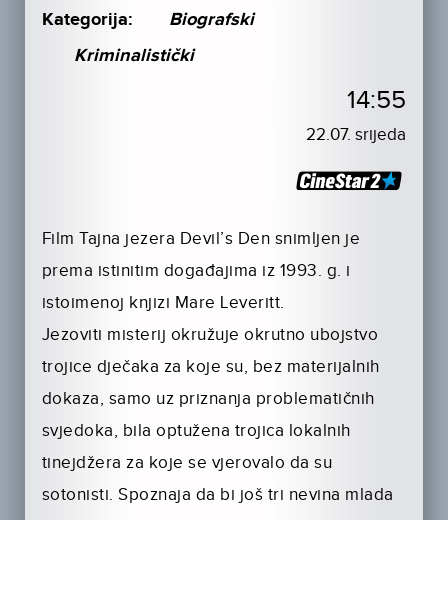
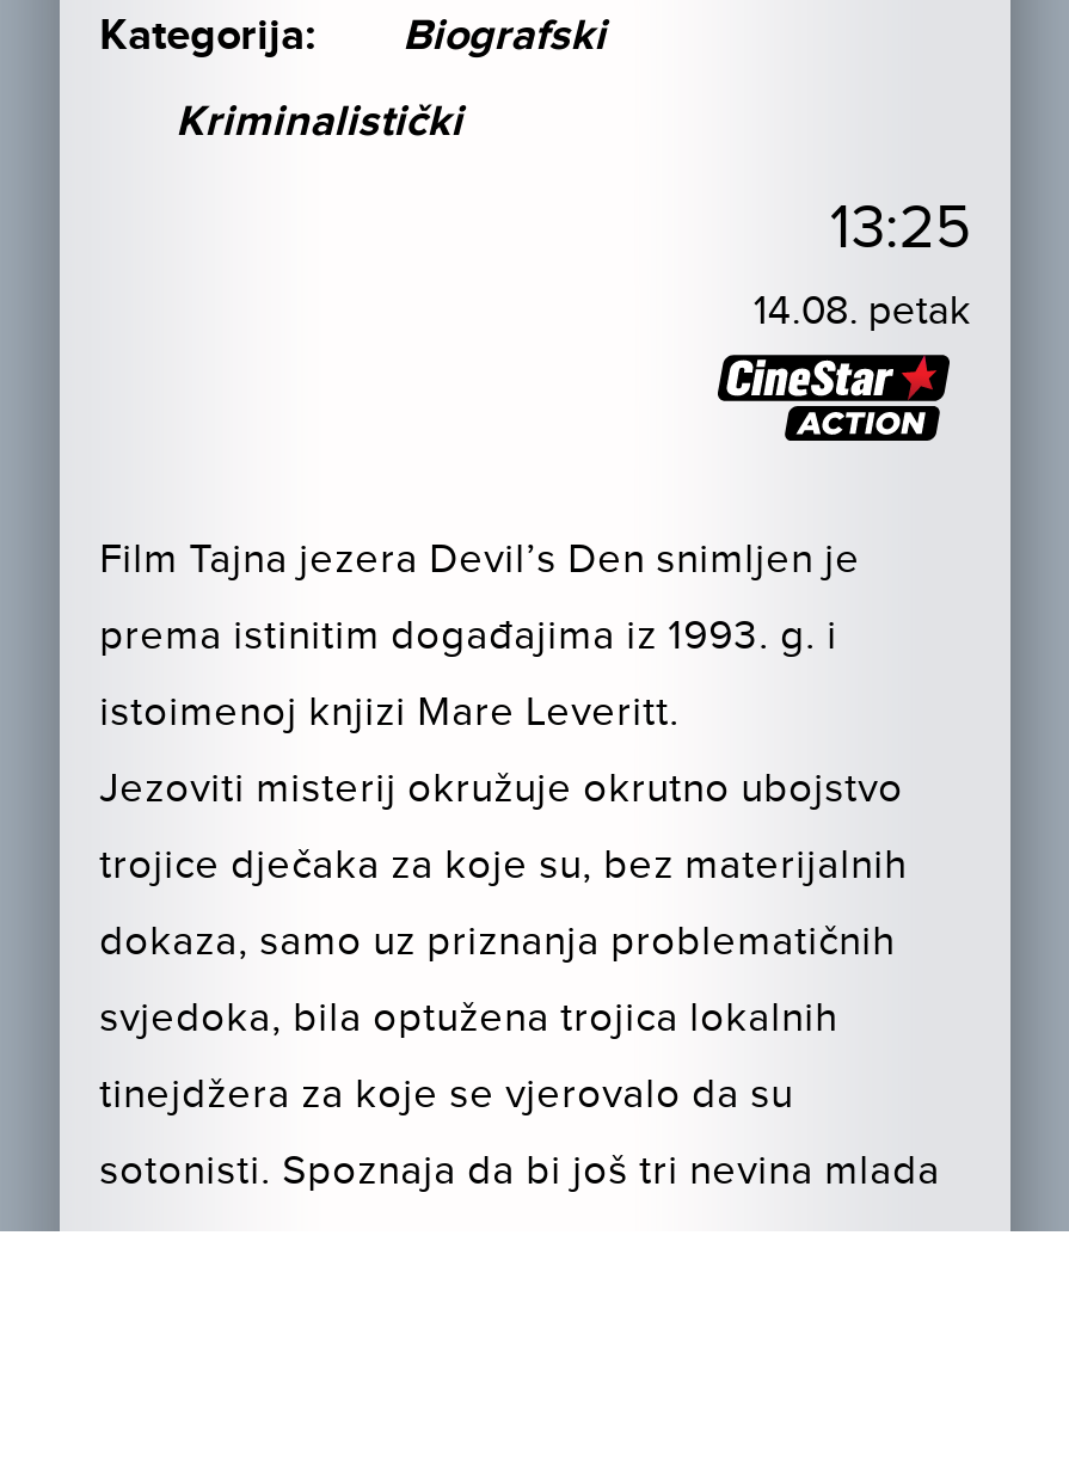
- 14:55
- 22.07. srijeda
+ 13:25
+ 14.08. petak

- [image]
+ [image]
